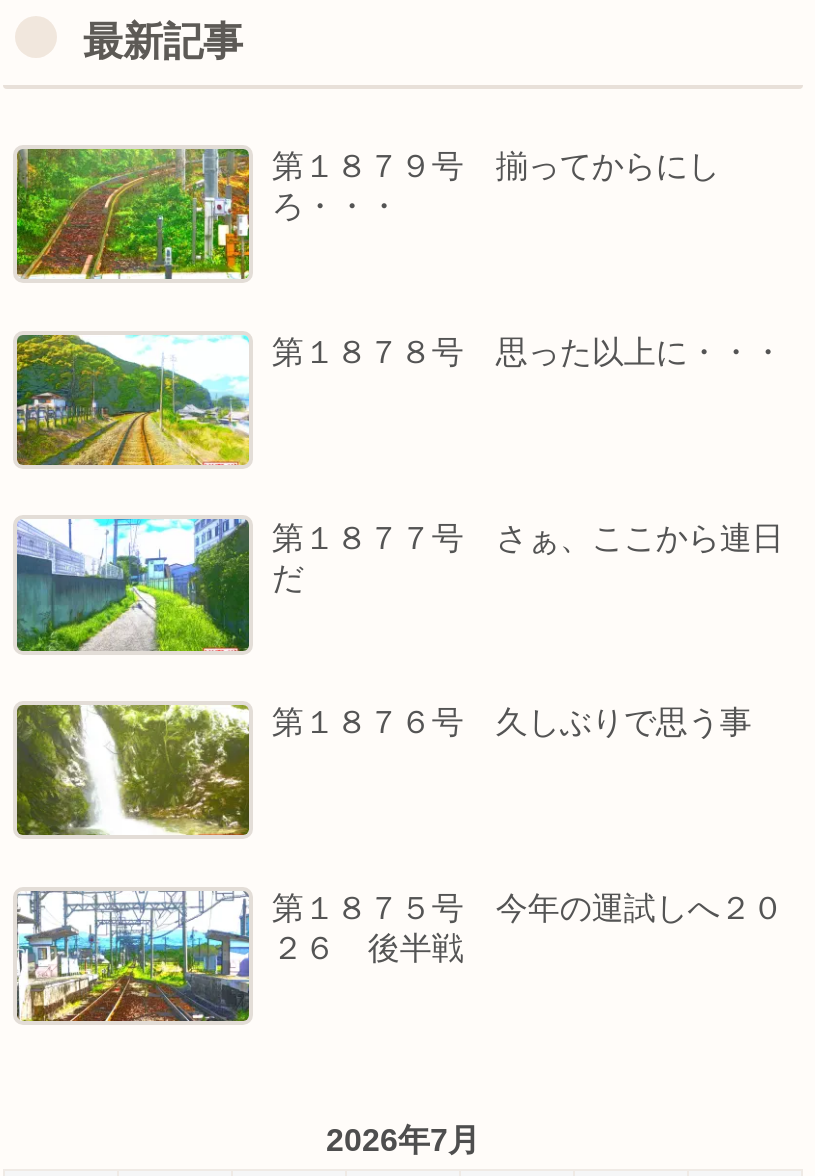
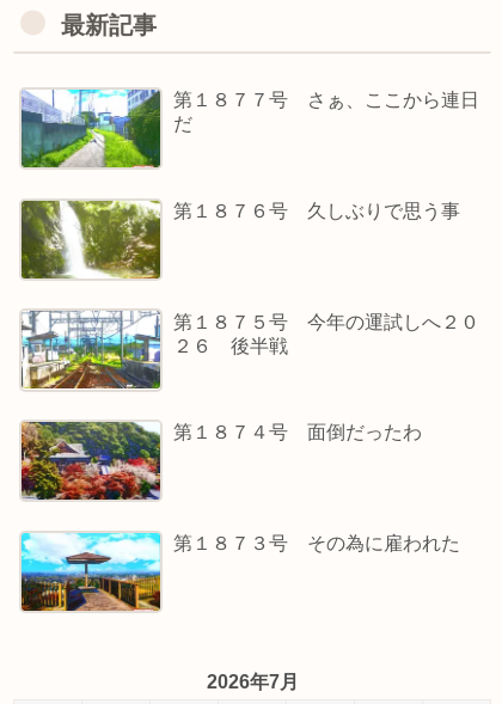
- [image]
- 第１８７９号 揃ってからにし
- ろ・・・

- [image]
- 第１８７８号 思った以上に・・・

moved up: [image] | 第１８７７号 さぁ、ここから連日 | だ | 第１８７６号 久しぶりで思う事 | 第１８７５号 今年の運試しへ２０ | ２６ 後半戦

+ [image]
+ 第１８７４号 面倒だったわ

+ [image]
+ 第１８７３号 その為に雇われた
